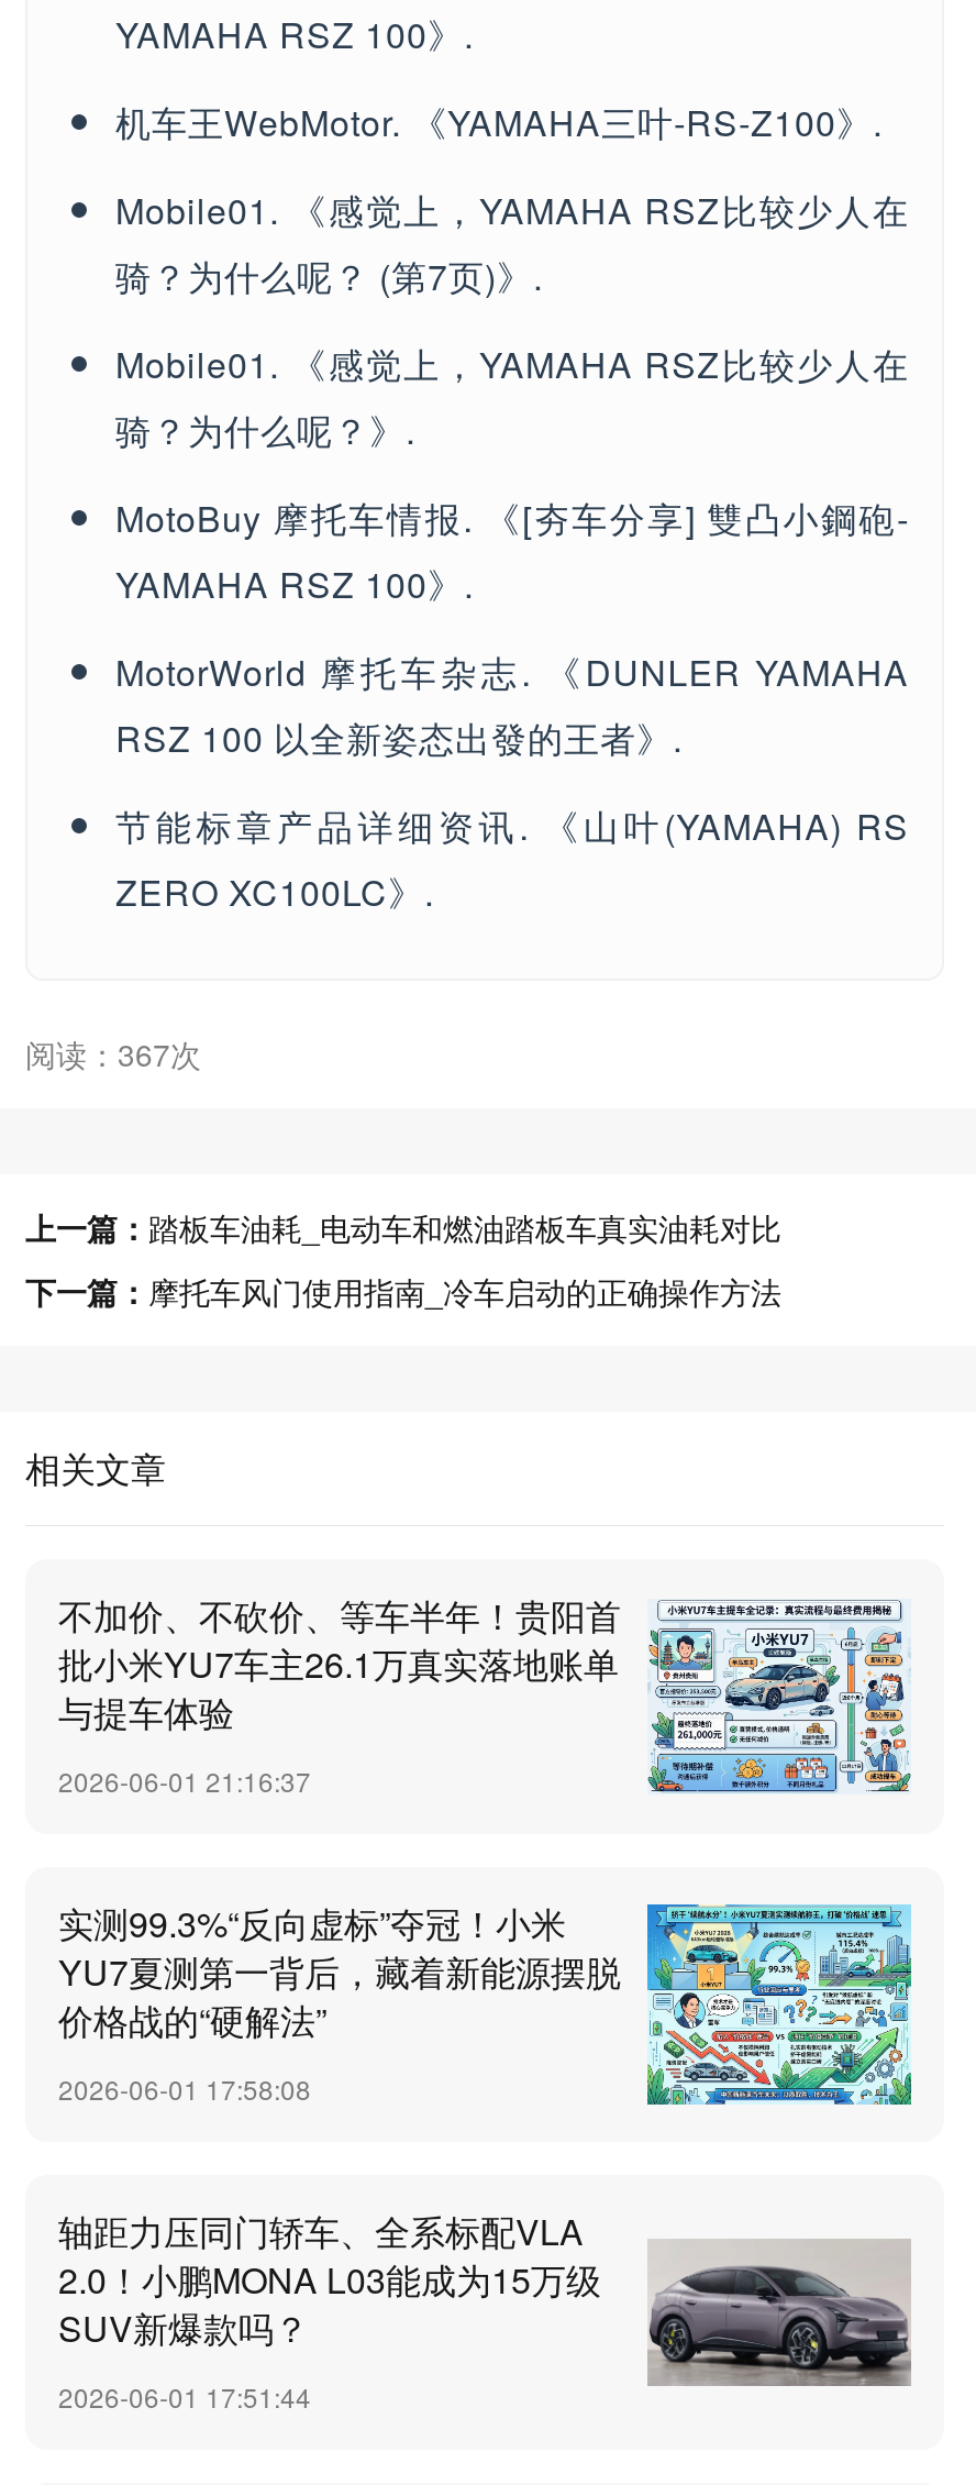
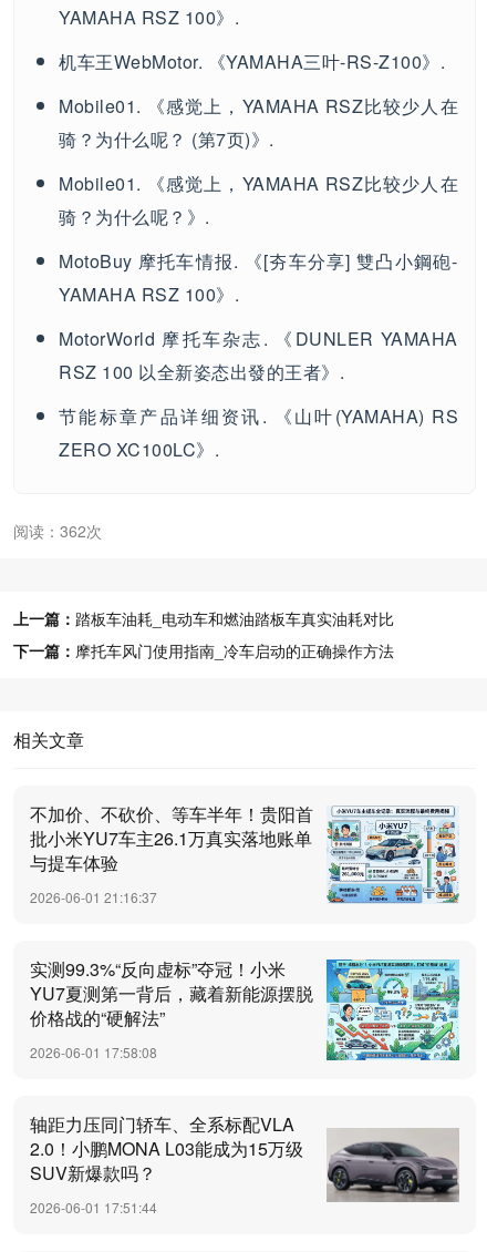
- 阅读：367次
+ 阅读：362次
